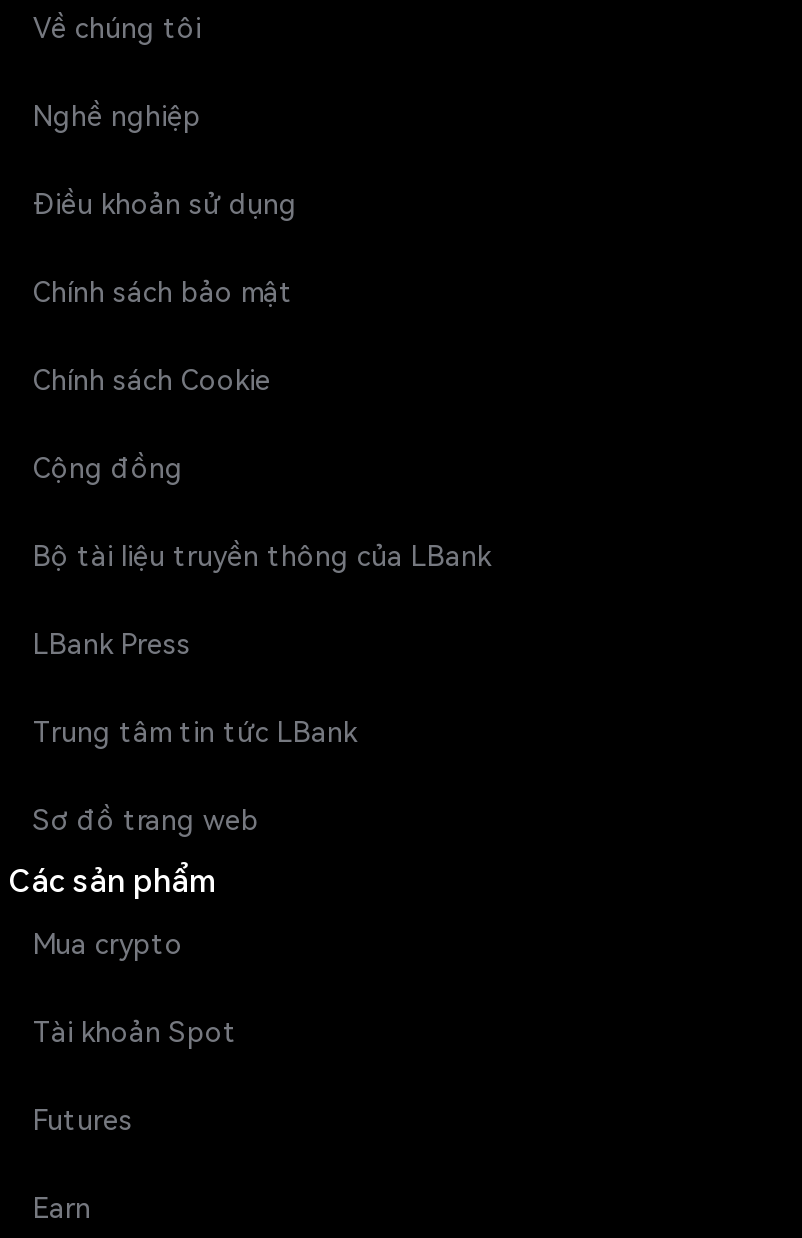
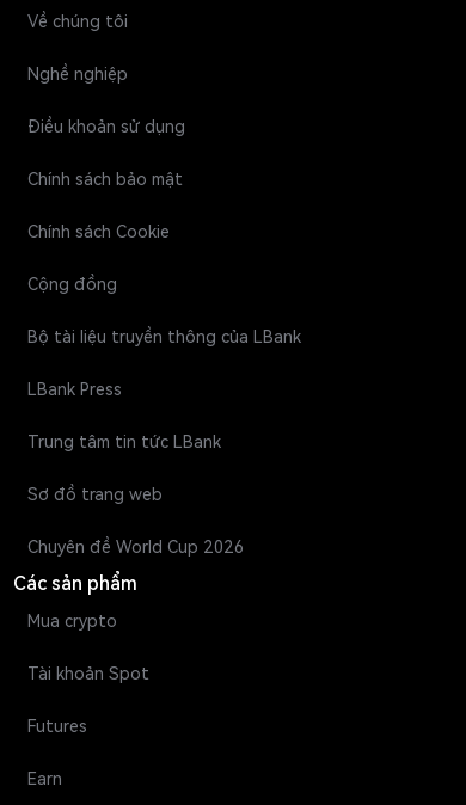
+ Chuyên đề World Cup 2026
